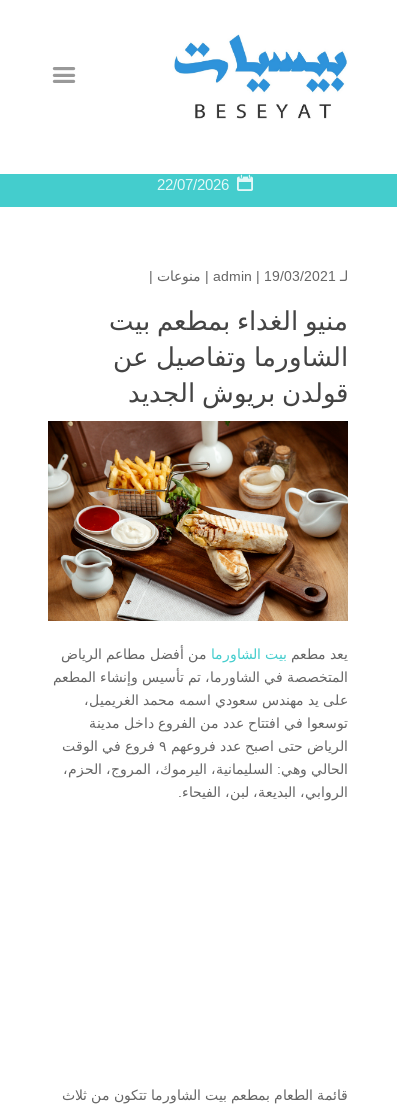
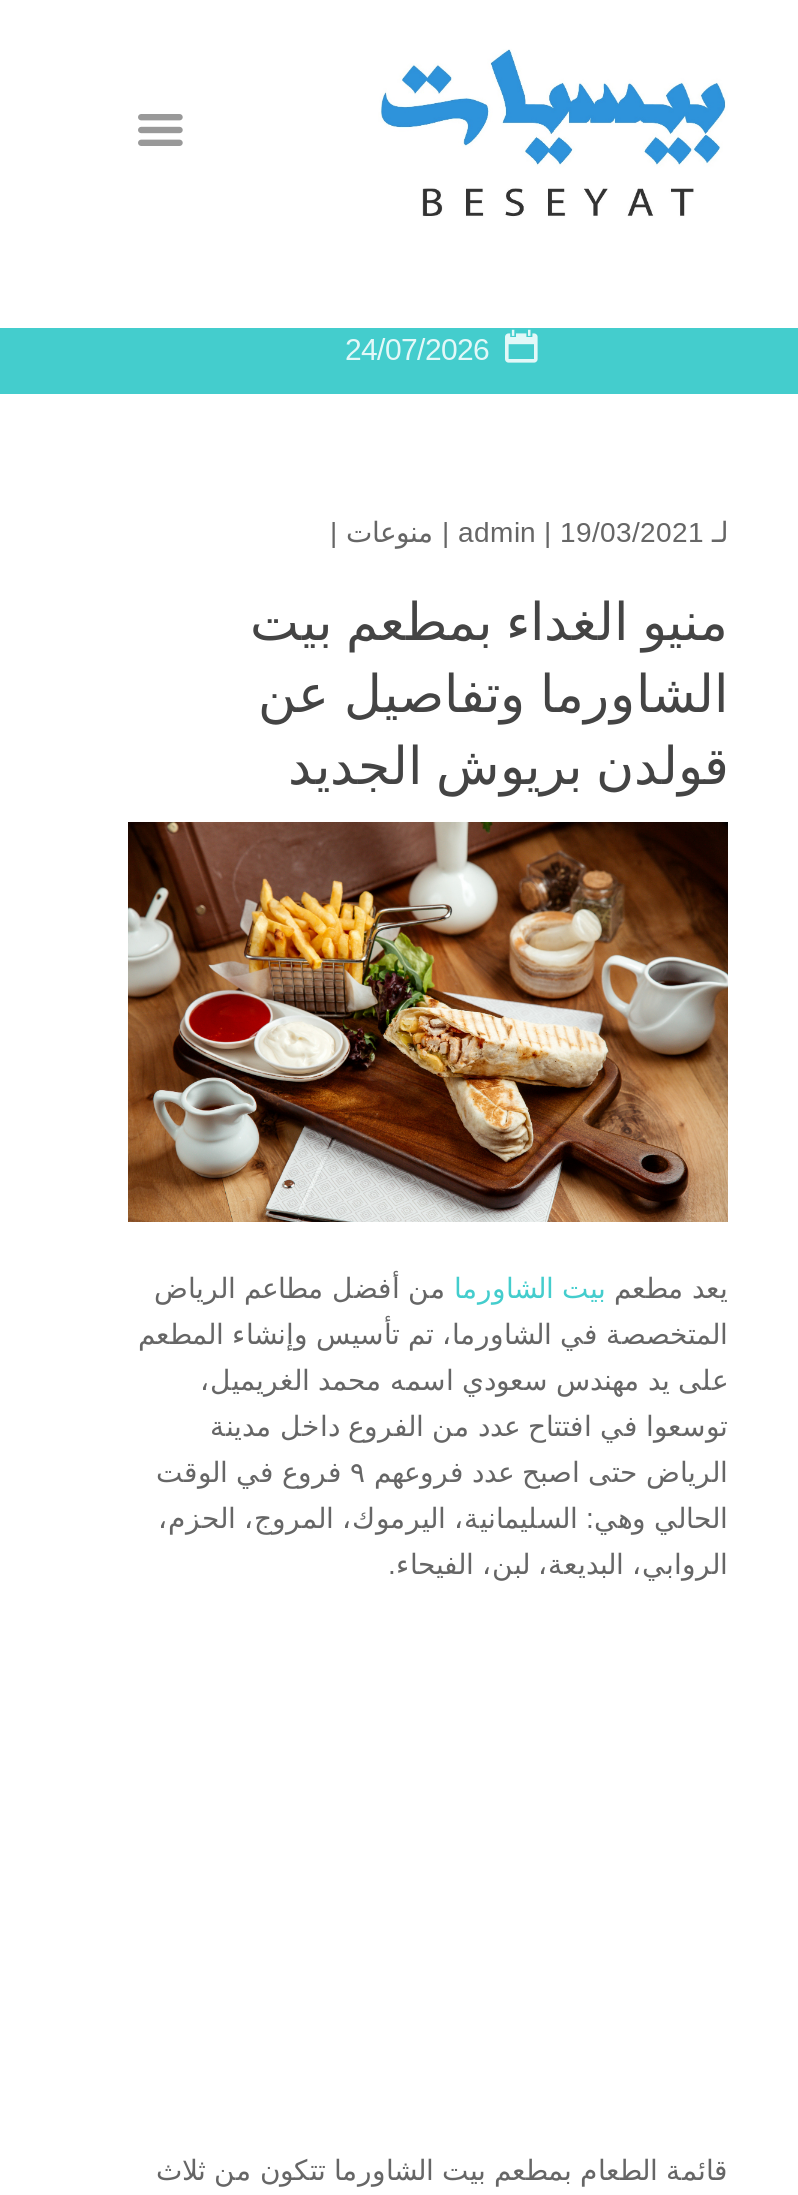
- 22/07/2026
+ 24/07/2026
